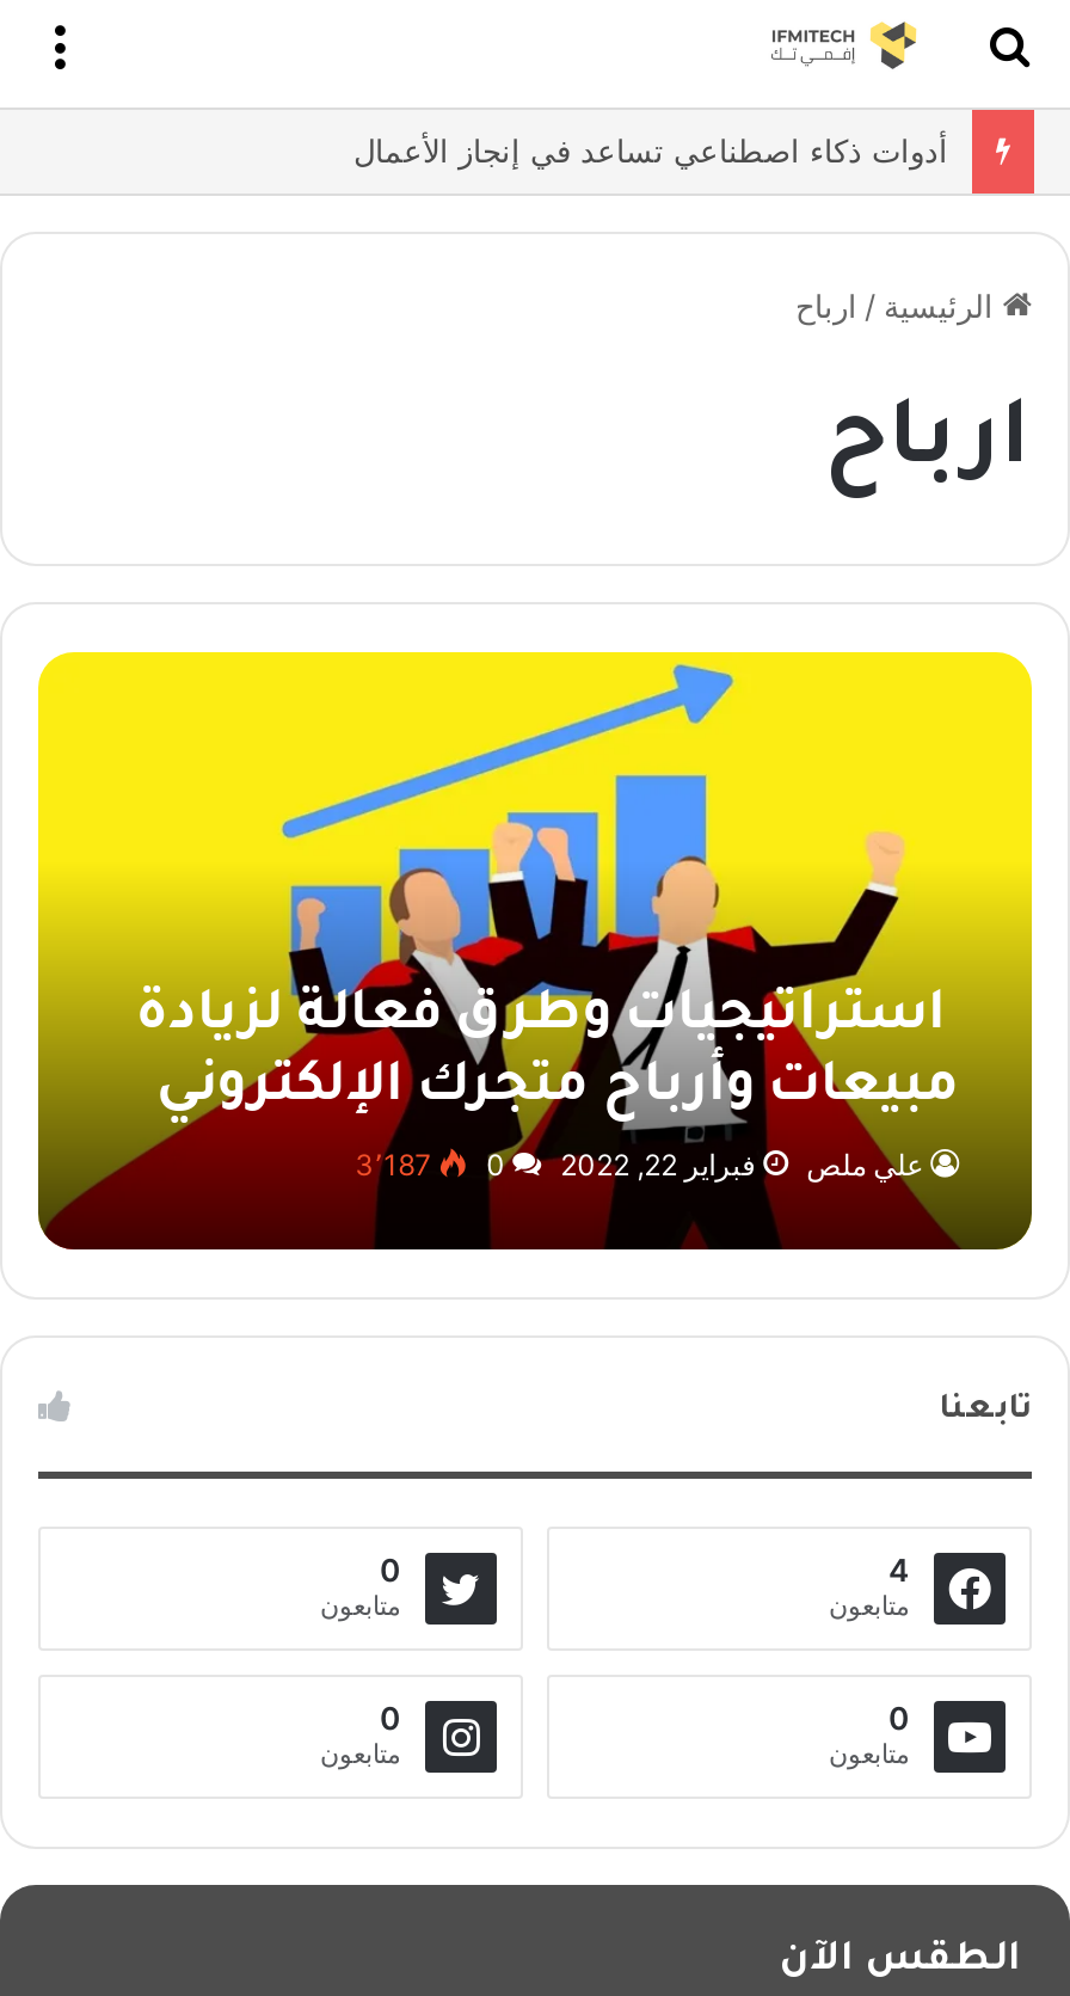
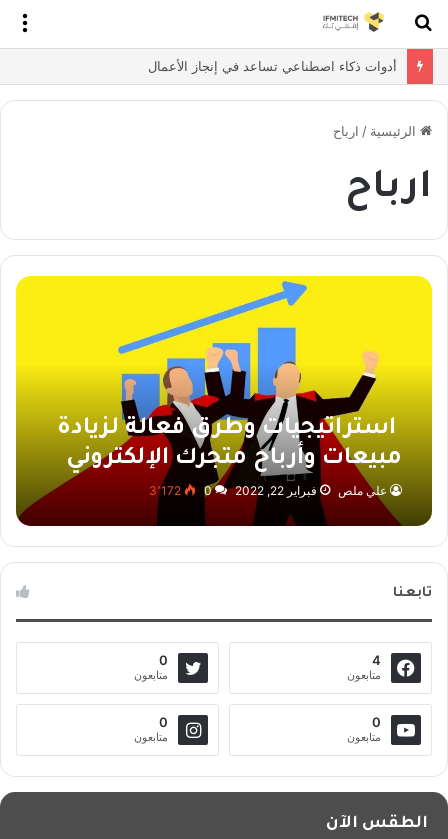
- 3٬187 0
+ 3٬172 0
